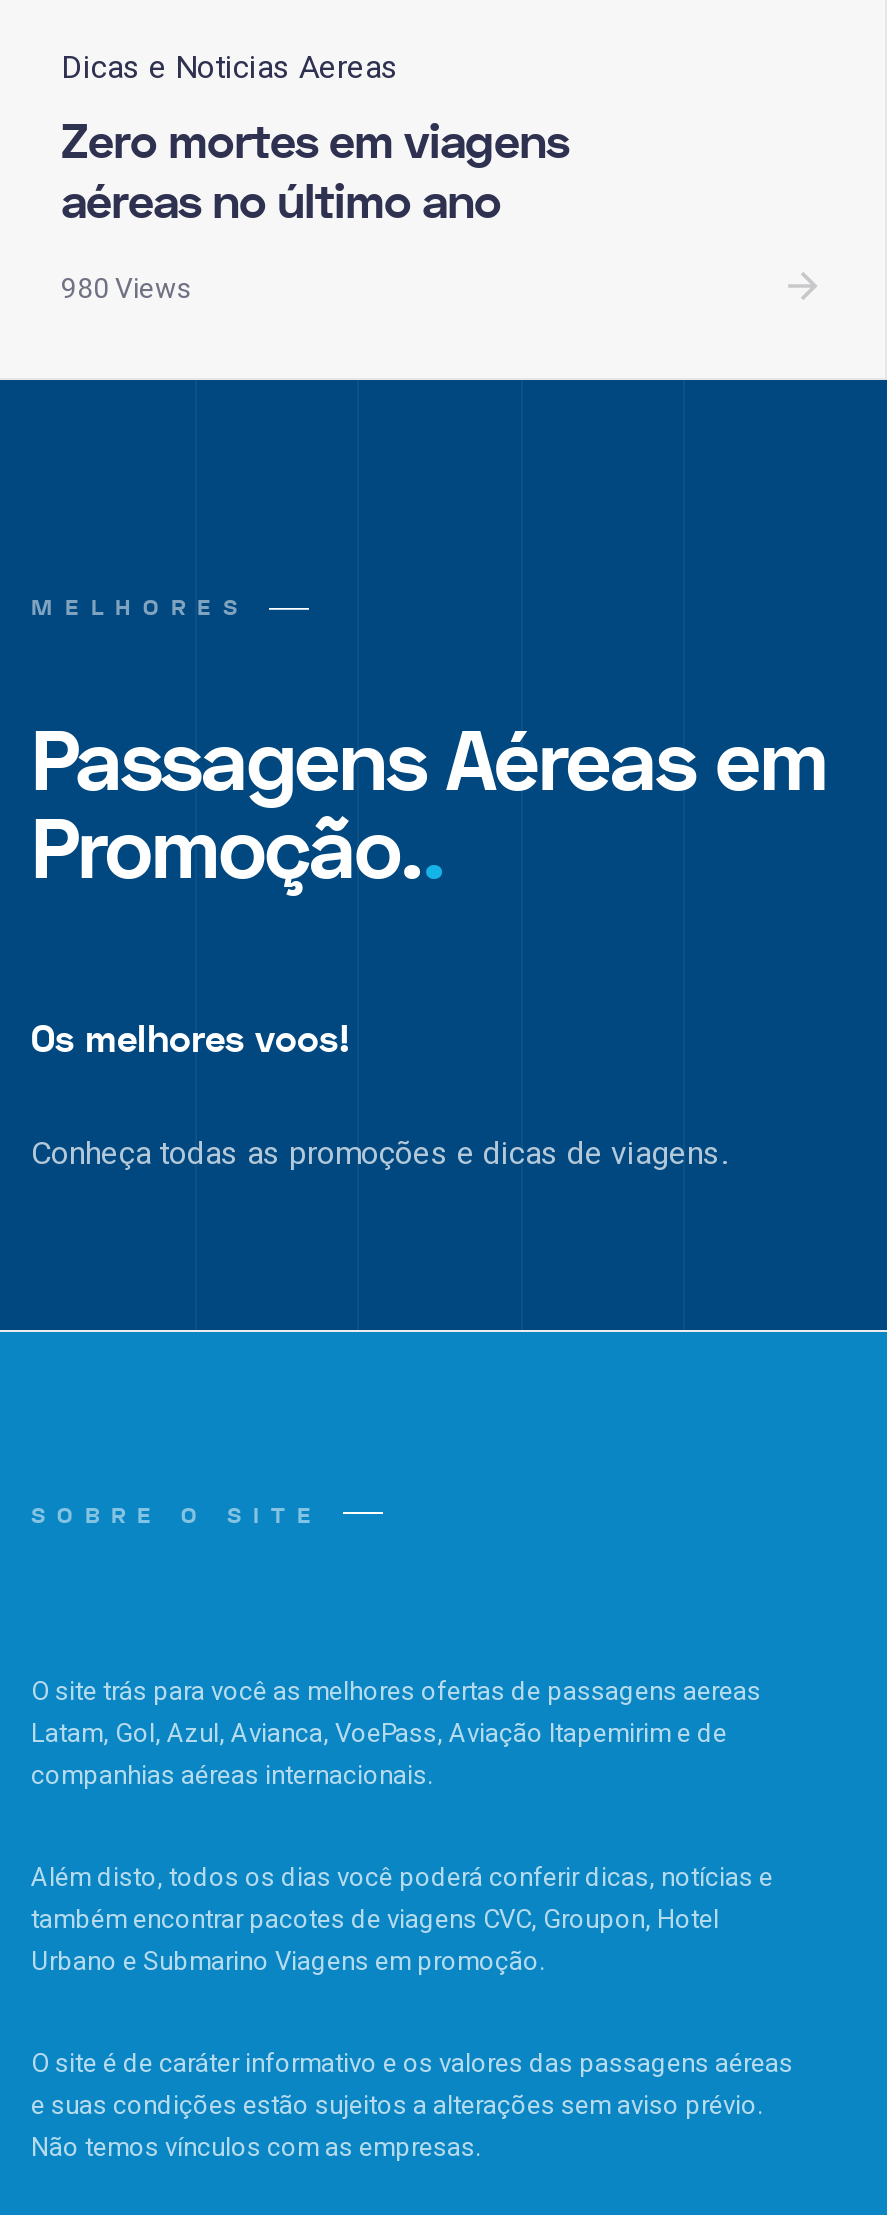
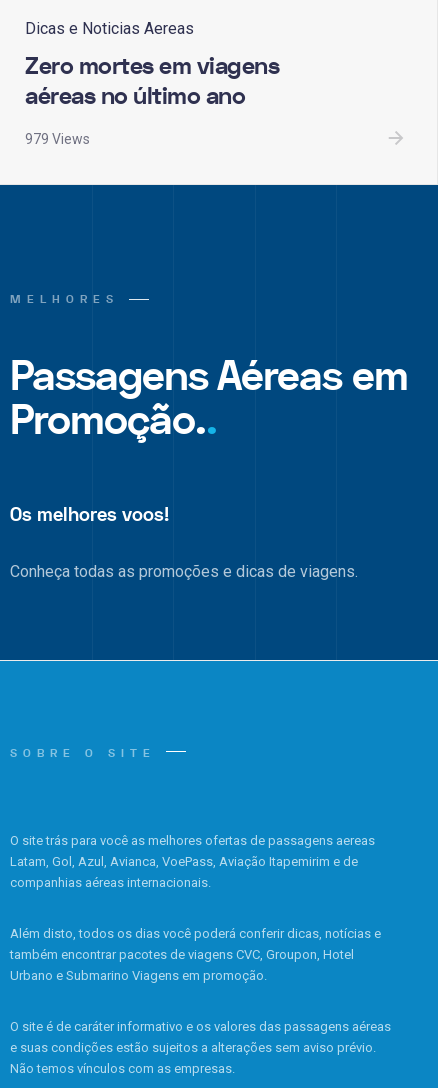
- 980 Views
+ 979 Views
